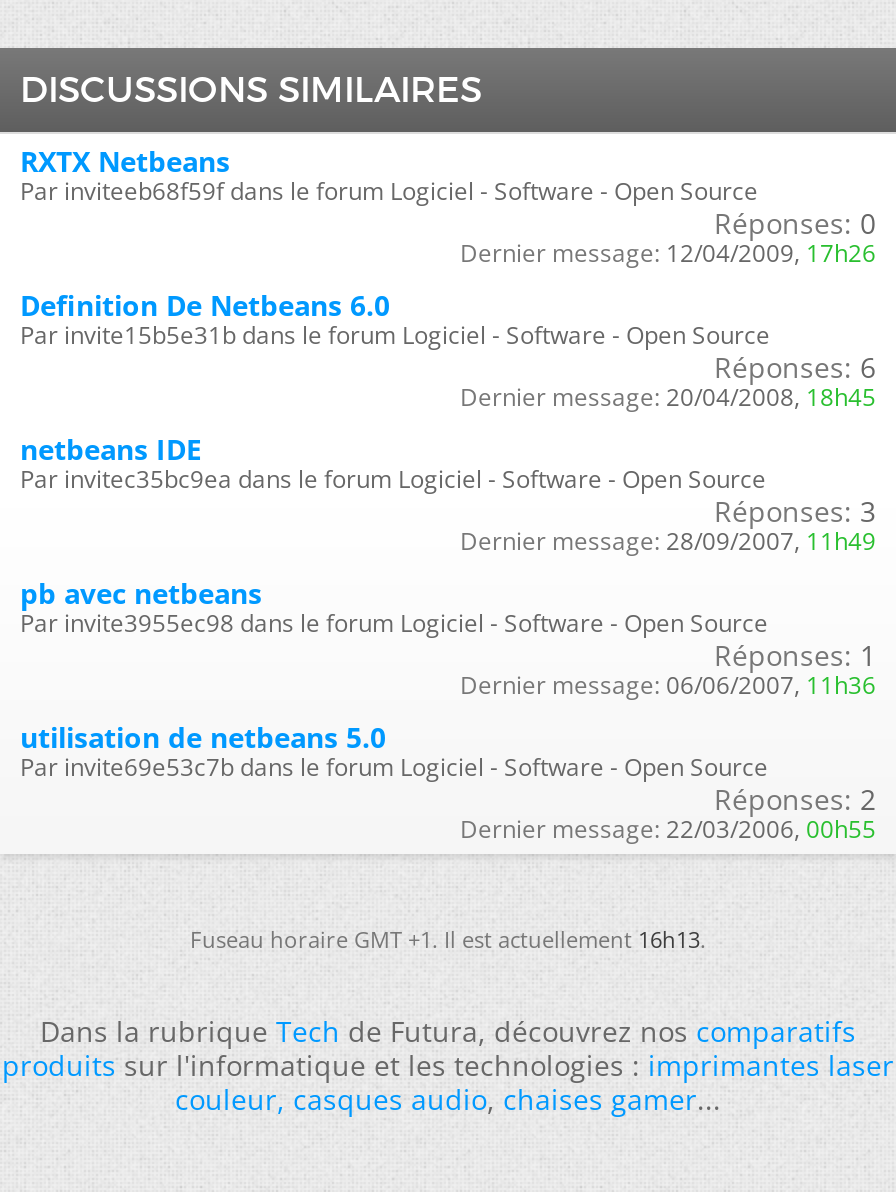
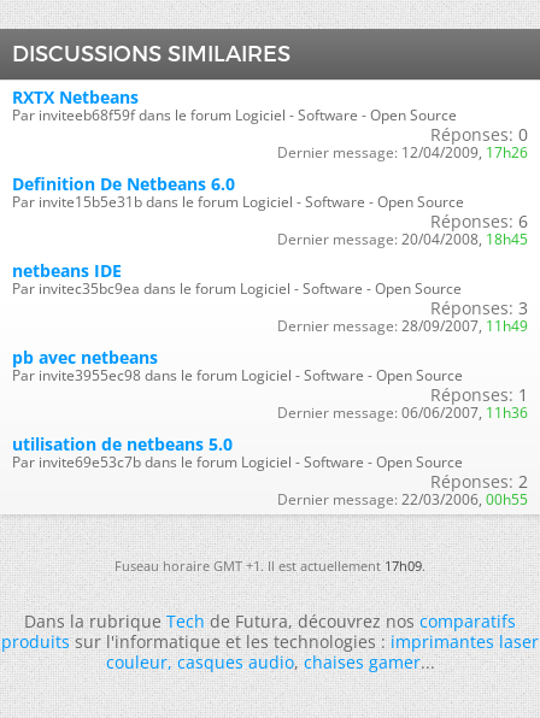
- Fuseau horaire GMT +1. Il est actuellement 16h13.
+ Fuseau horaire GMT +1. Il est actuellement 17h09.
